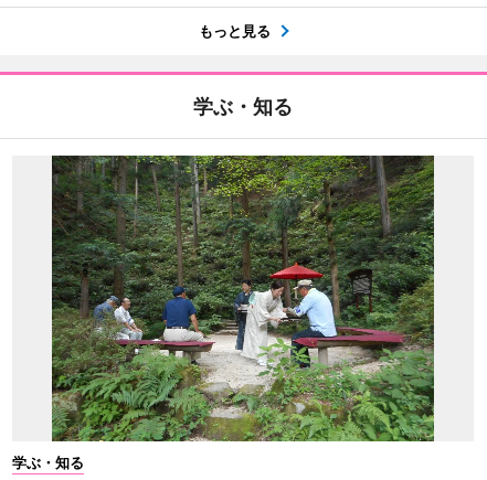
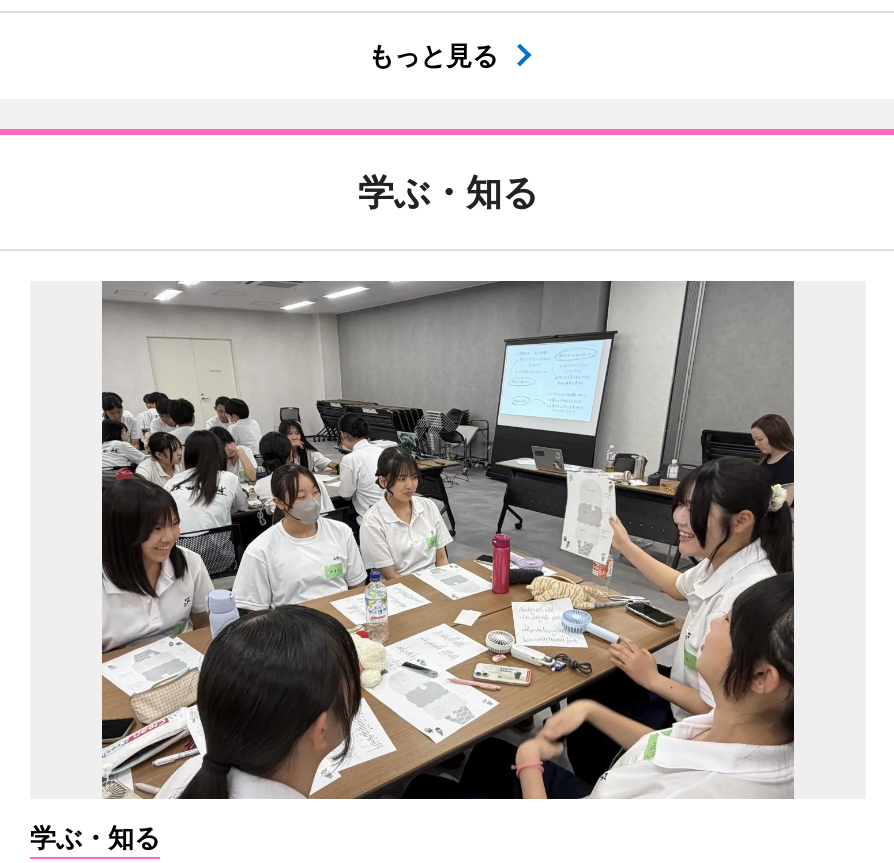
- [image]
+ [image]
